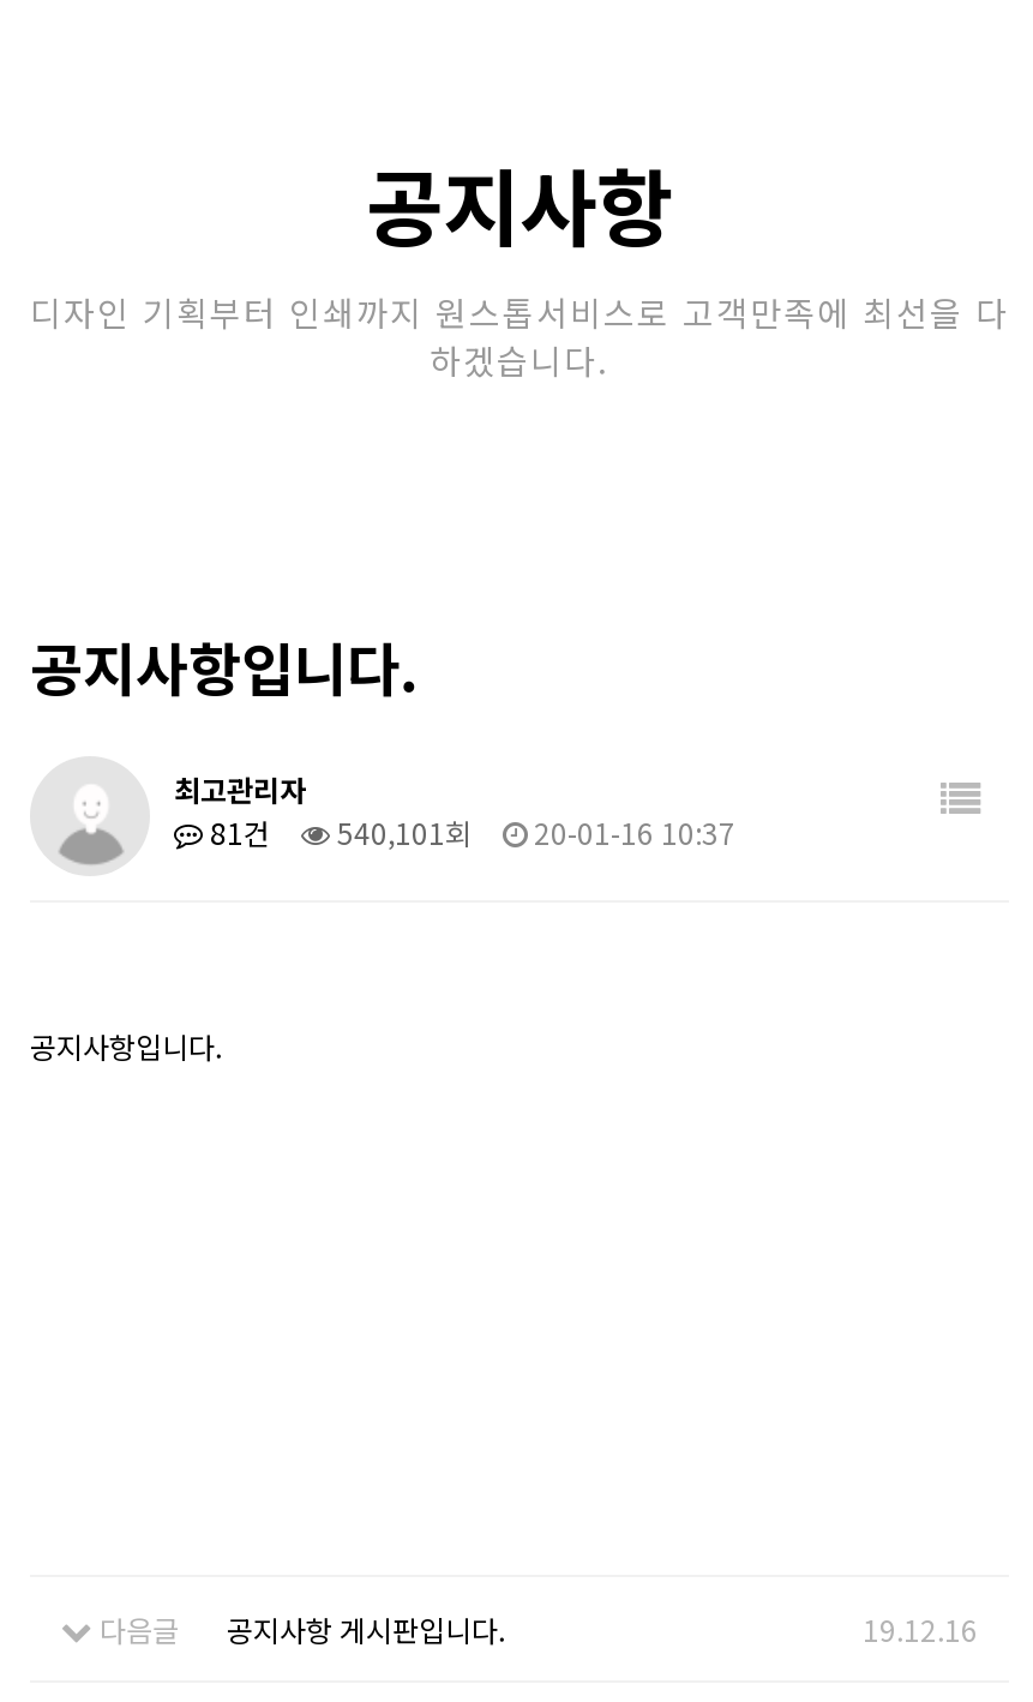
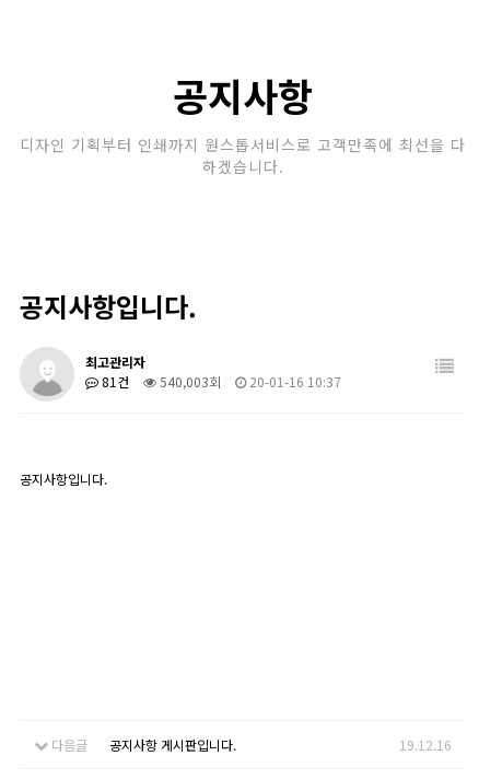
- 81건 540,101회 20-01-16 10:37
+ 81건 540,003회 20-01-16 10:37
